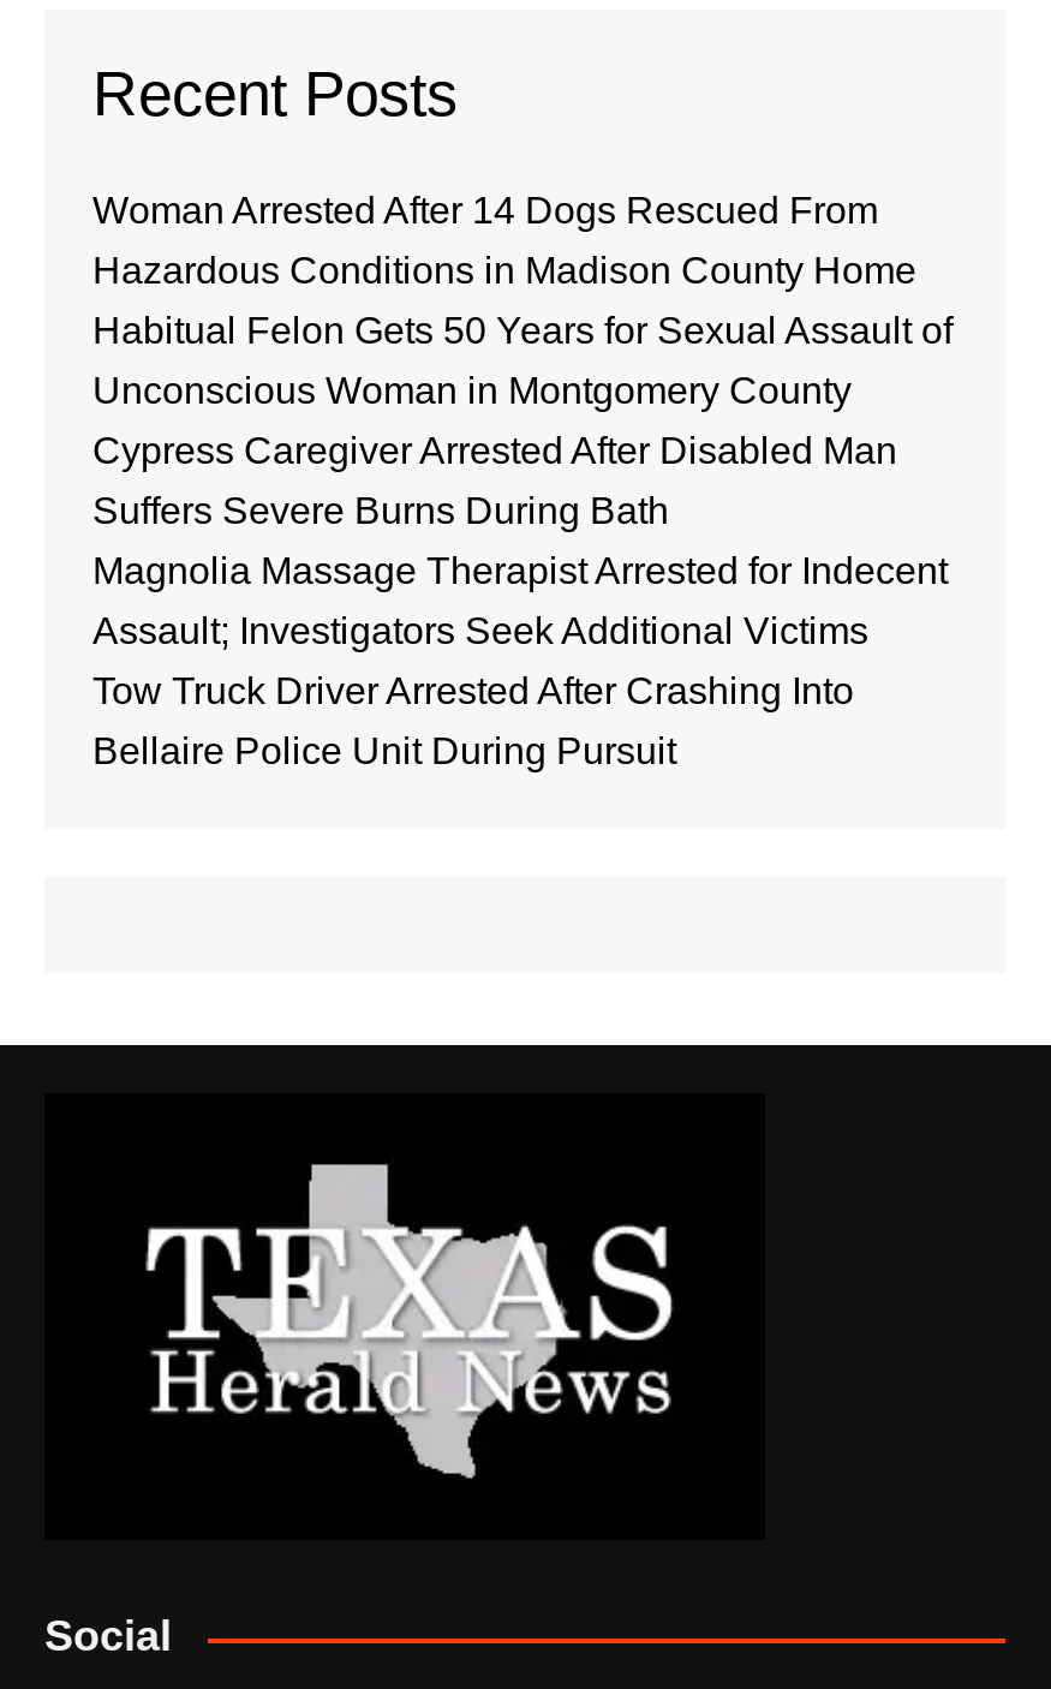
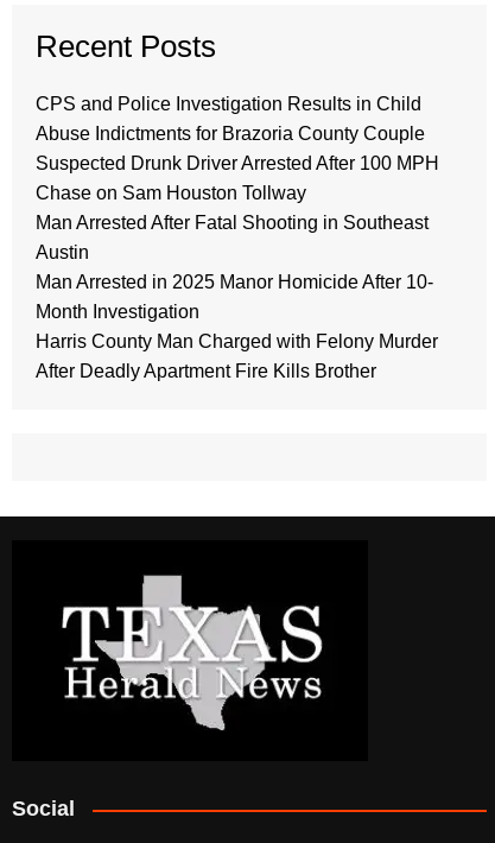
- Woman Arrested After 14 Dogs Rescued From
+ CPS and Police Investigation Results in Child

- Hazardous Conditions in Madison County Home
+ Abuse Indictments for Brazoria County Couple

- Habitual Felon Gets 50 Years for Sexual Assault of
+ Suspected Drunk Driver Arrested After 100 MPH

- Unconscious Woman in Montgomery County
+ Chase on Sam Houston Tollway

- Cypress Caregiver Arrested After Disabled Man
+ Man Arrested After Fatal Shooting in Southeast

- Suffers Severe Burns During Bath
+ Austin

- Magnolia Massage Therapist Arrested for Indecent
+ Man Arrested in 2025 Manor Homicide After 10-

- Assault; Investigators Seek Additional Victims
+ Month Investigation

- Tow Truck Driver Arrested After Crashing Into
+ Harris County Man Charged with Felony Murder

- Bellaire Police Unit During Pursuit
+ After Deadly Apartment Fire Kills Brother
